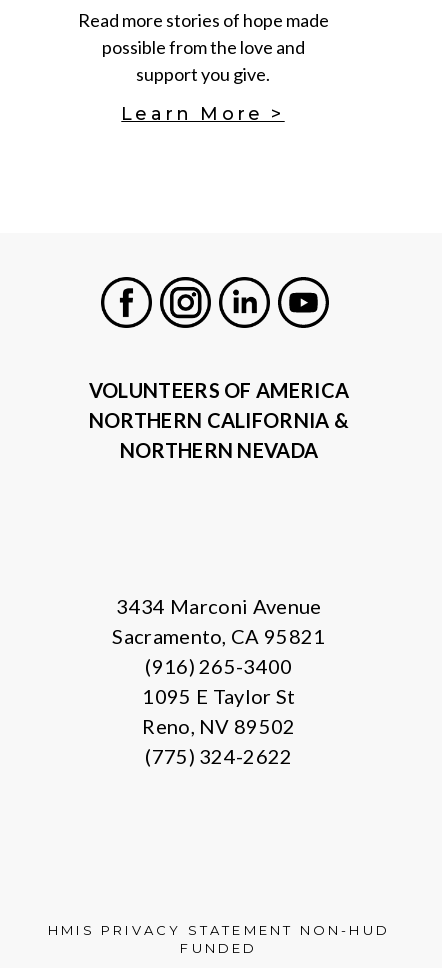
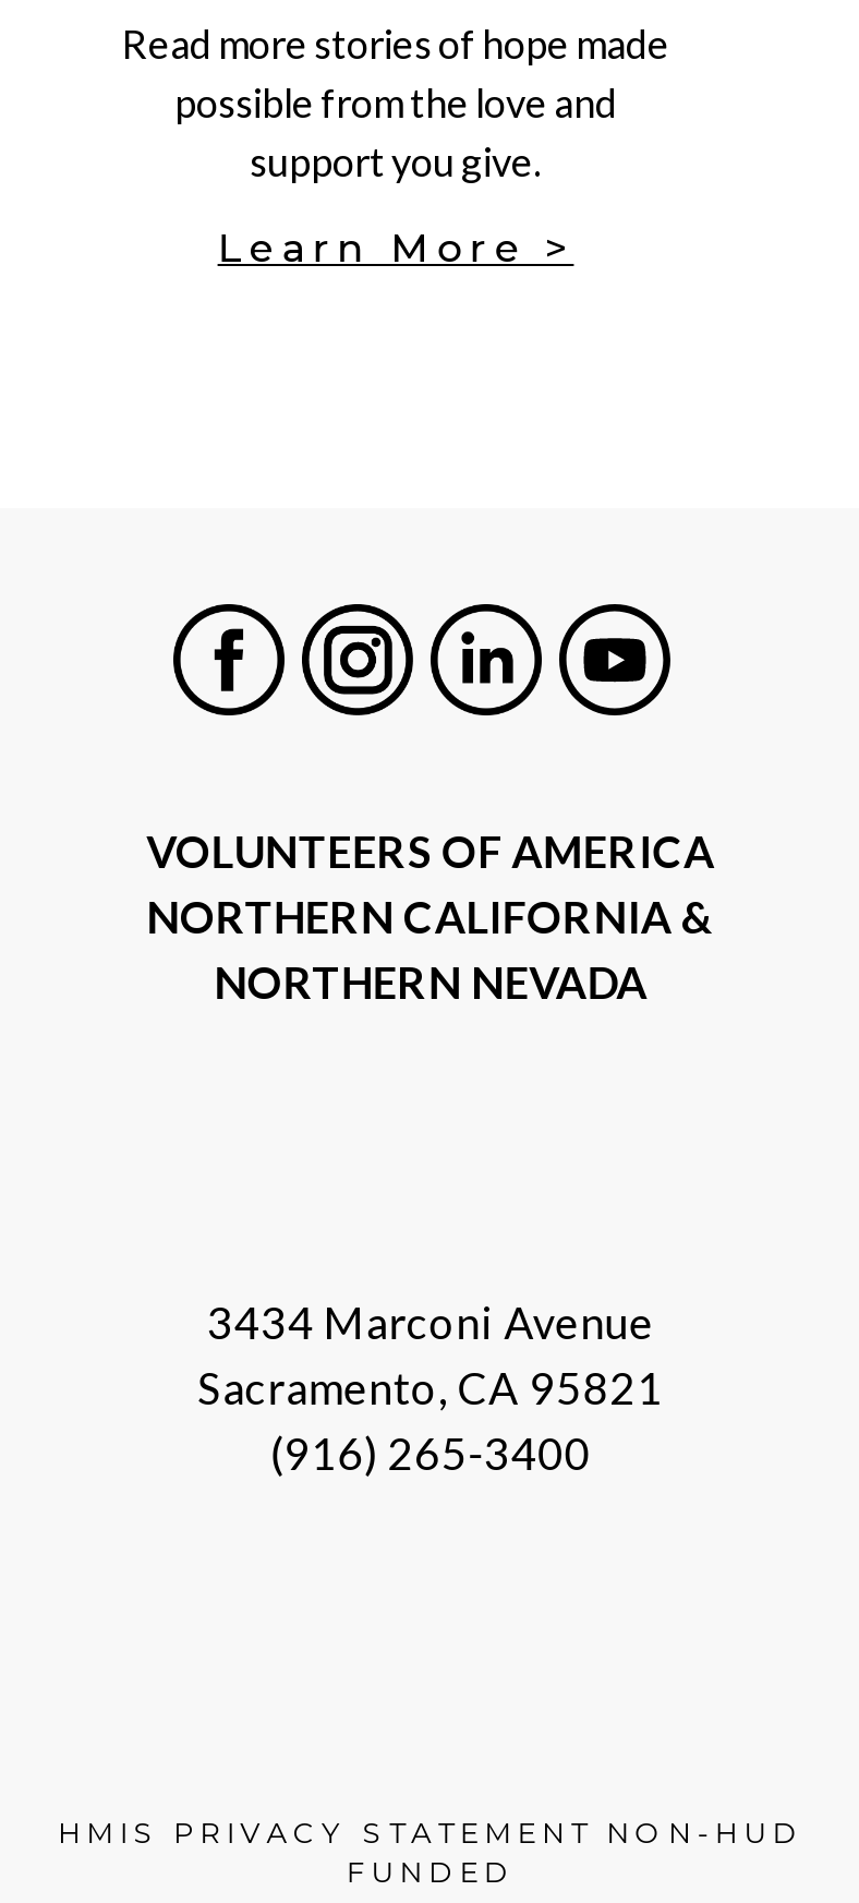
- 1095 E Taylor St
- Reno, NV 89502
- (775) 324-2622
